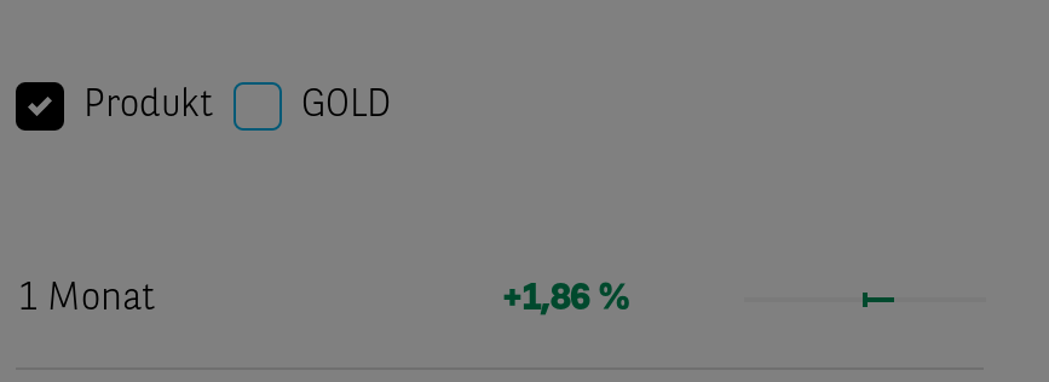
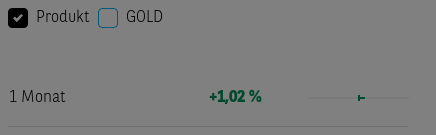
- +1,86 %
+ +1,02 %
